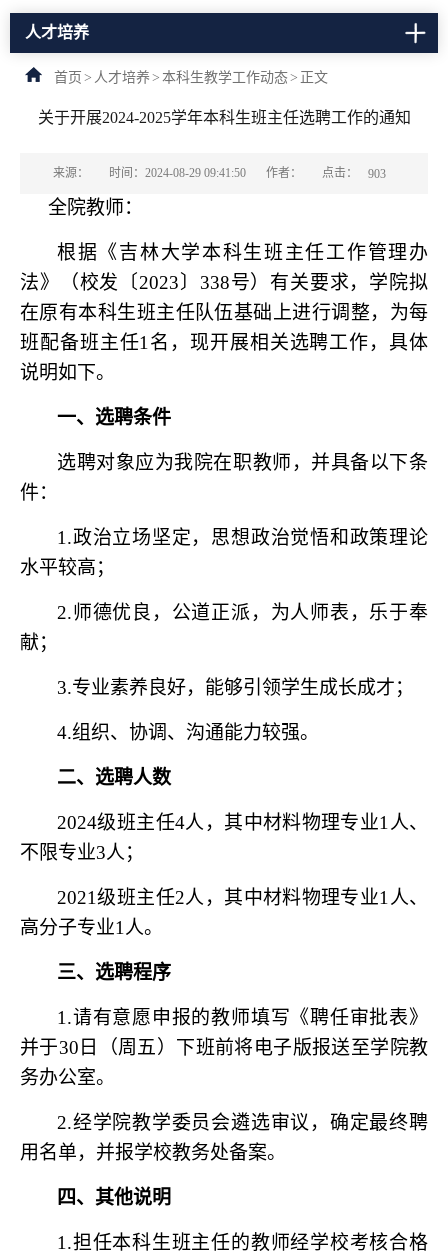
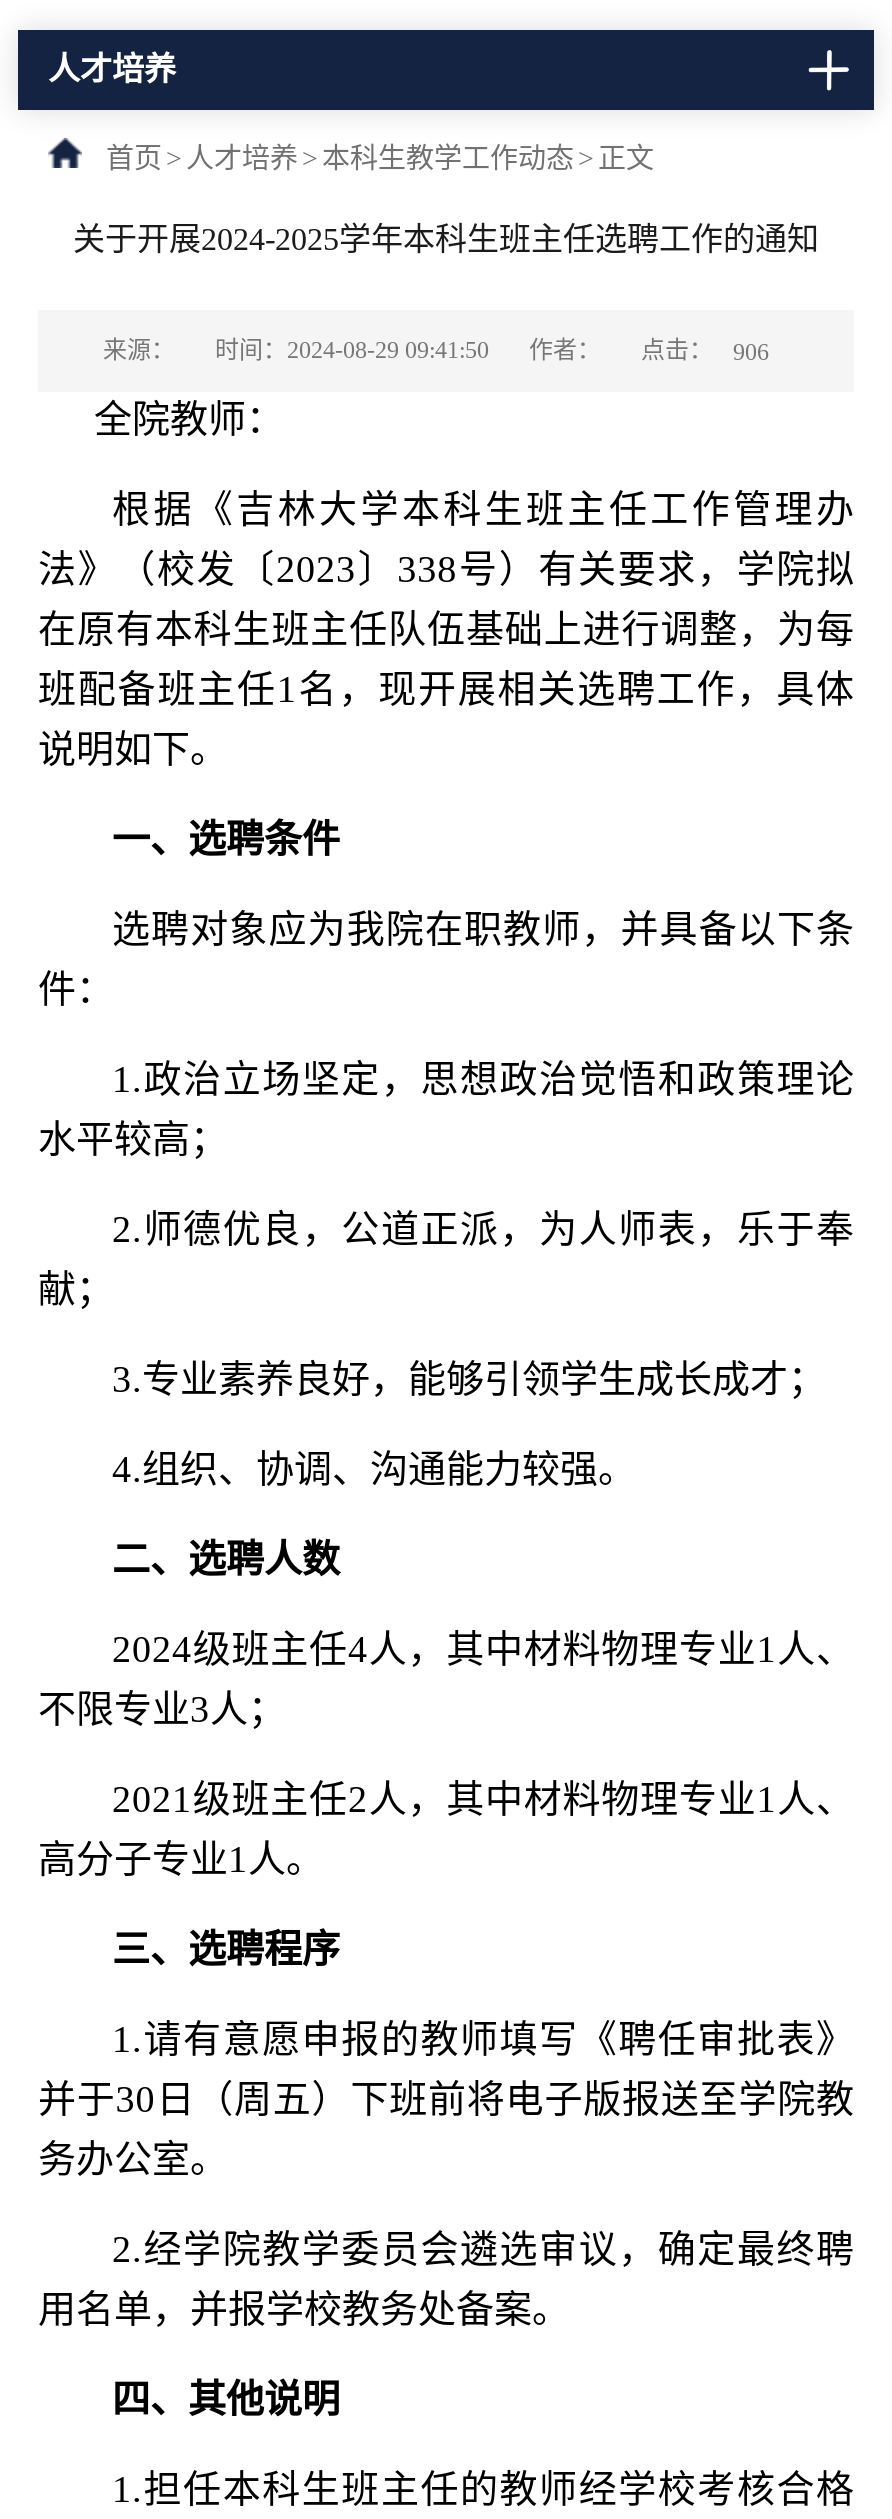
- 来源： 时间：2024-08-29 09:41:50 作者： 点击： 903
+ 来源： 时间：2024-08-29 09:41:50 作者： 点击： 906
